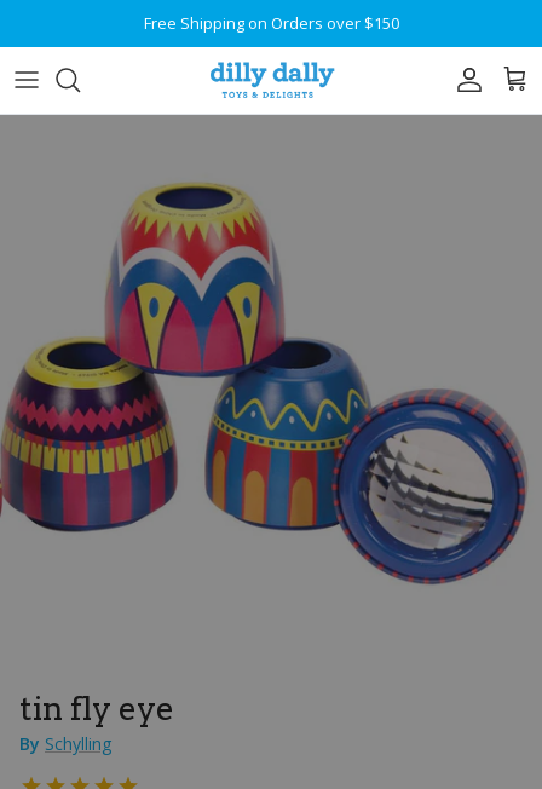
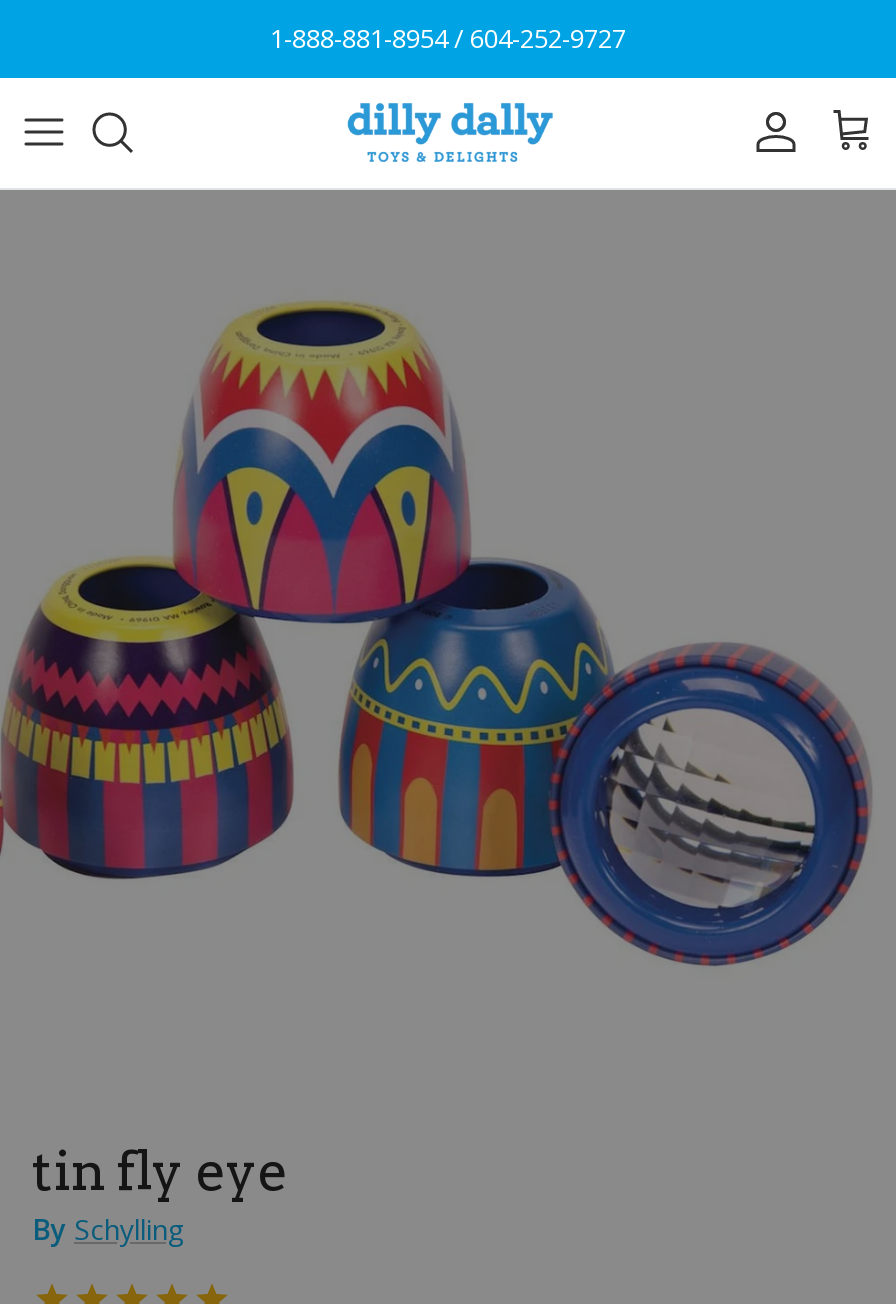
- Free Shipping on Orders over $150
+ 1-888-881-8954 / 604-252-9727
